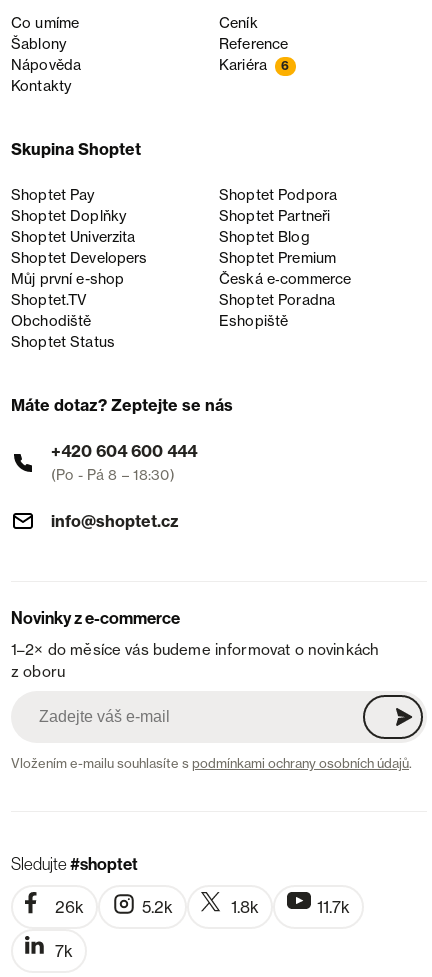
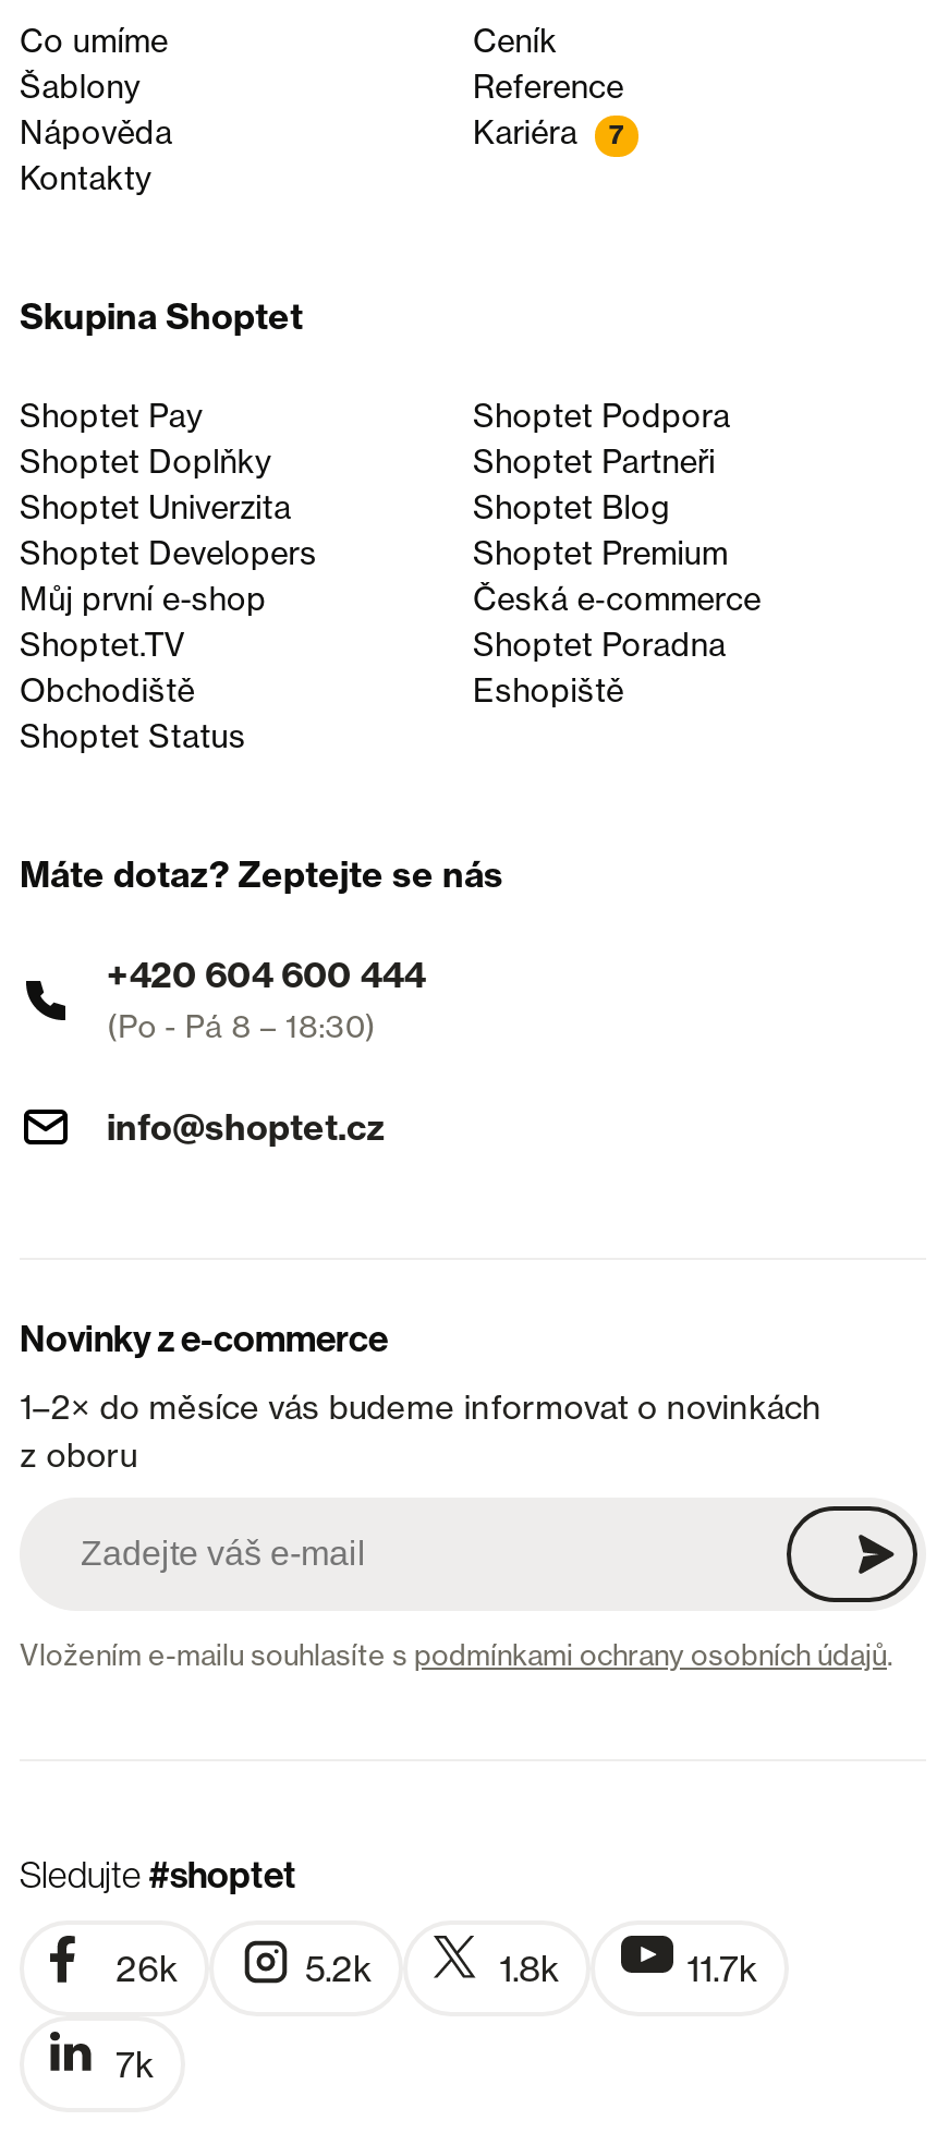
- Kariéra 6
+ Kariéra 7
